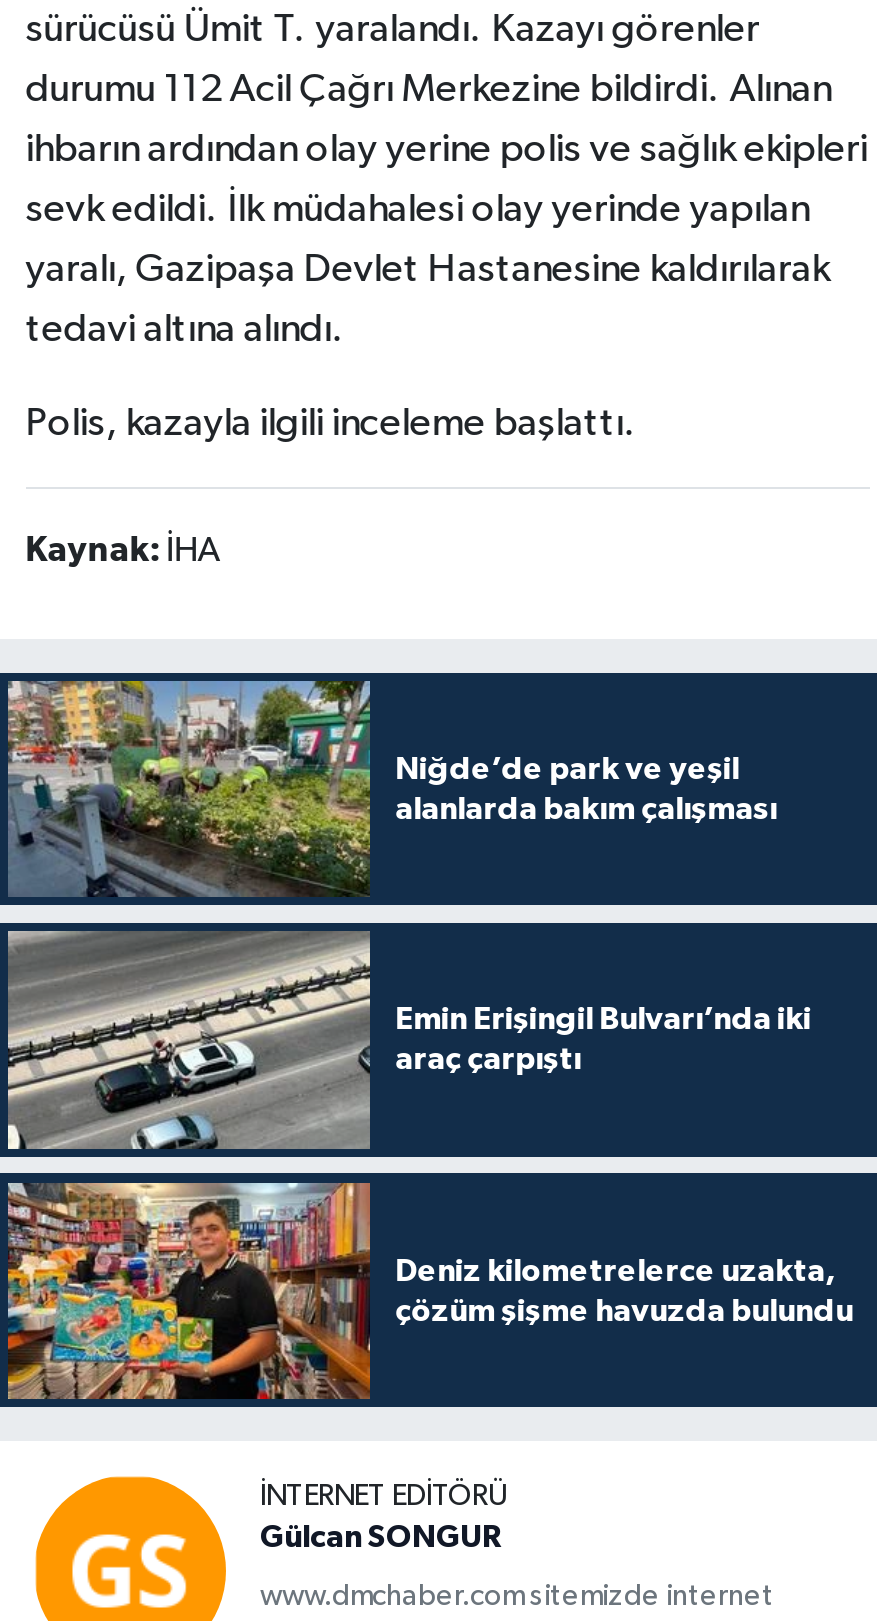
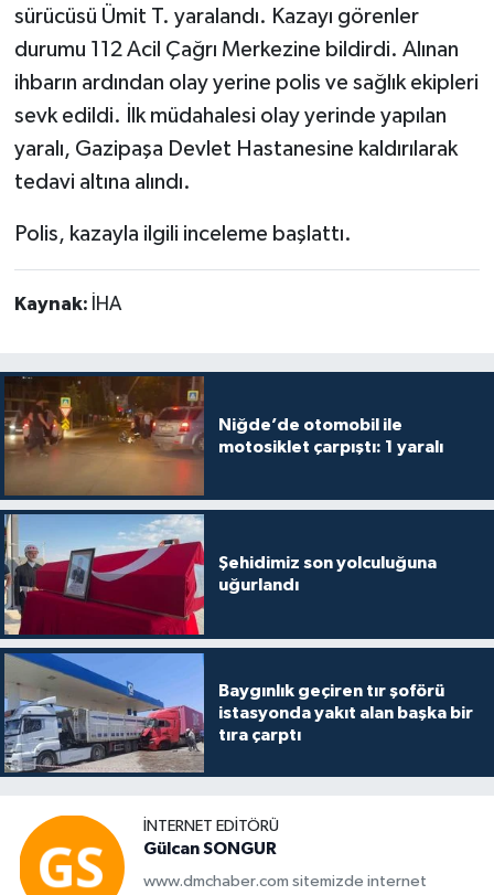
- [image]
- Niğde’de park ve yeşil
- alanlarda bakım çalışması
+ [image]
+ Niğde’de otomobil ile
+ motosiklet çarpıştı: 1 yaralı

- [image]
- Emin Erişingil Bulvarı’nda iki
- araç çarpıştı
+ [image]
+ Şehidimiz son yolculuğuna
+ uğurlandı

- [image]
- Deniz kilometrelerce uzakta,
- çözüm şişme havuzda bulundu
+ [image]
+ Baygınlık geçiren tır şoförü
+ istasyonda yakıt alan başka bir
+ tıra çarptı
